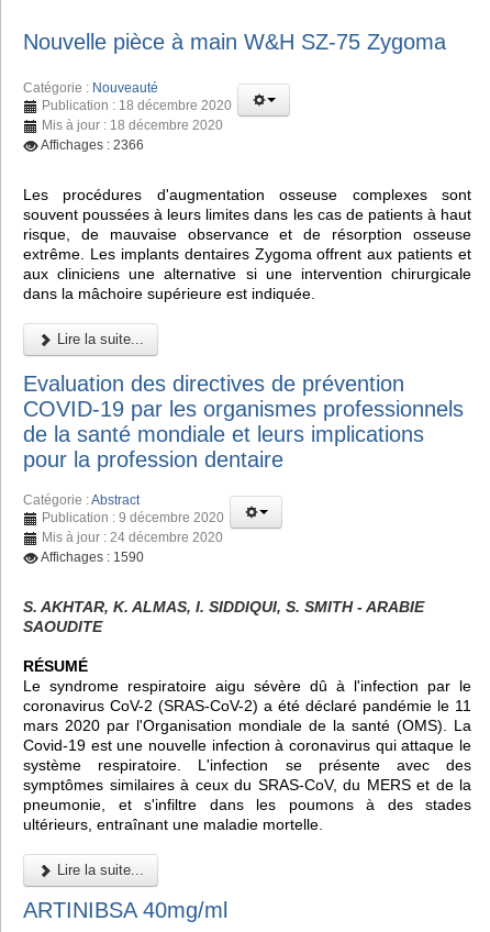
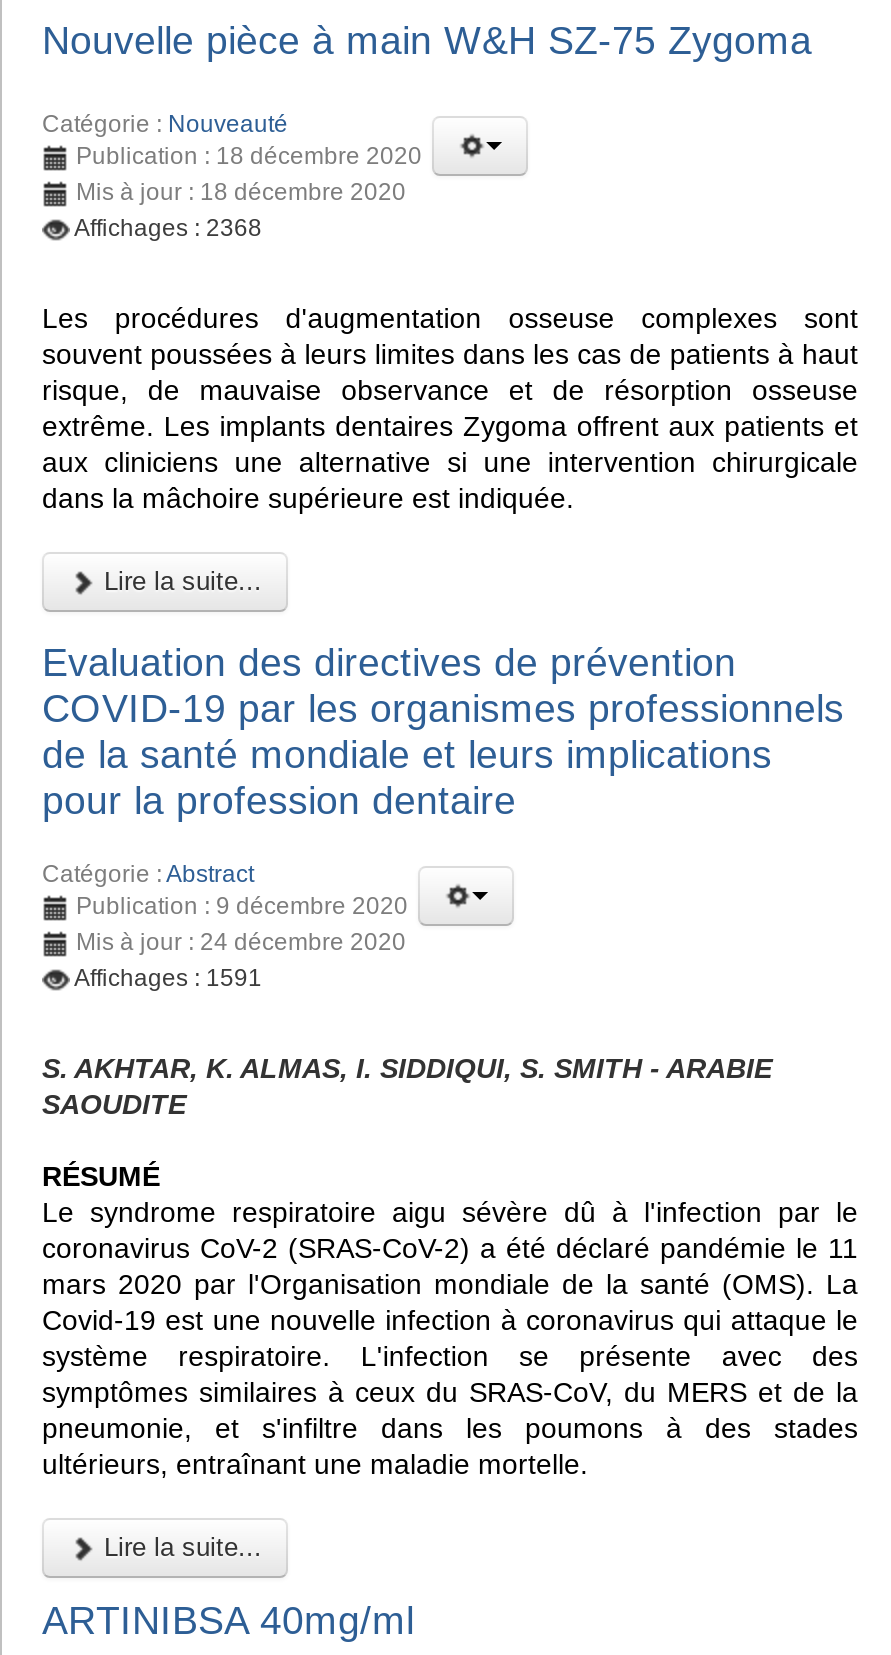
- Affichages : 2366
+ Affichages : 2368

- Affichages : 1590
+ Affichages : 1591
